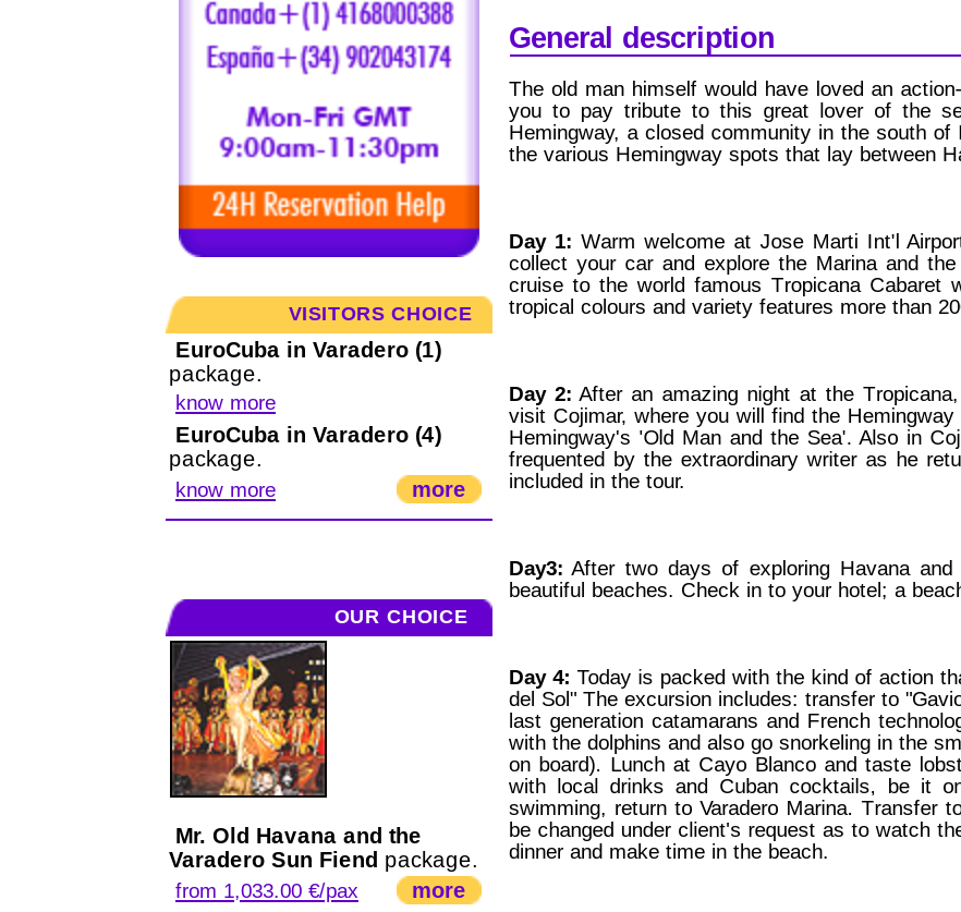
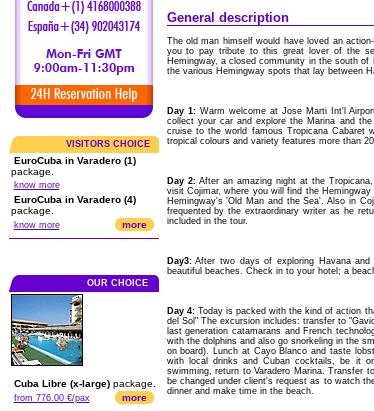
- [image]
- Mr. Old Havana and the
- Varadero Sun Fiend package.
- from 1,033.00 €/pax
+ [image]
+ Cuba Libre (x-large) package.
+ from 776.00 €/pax
